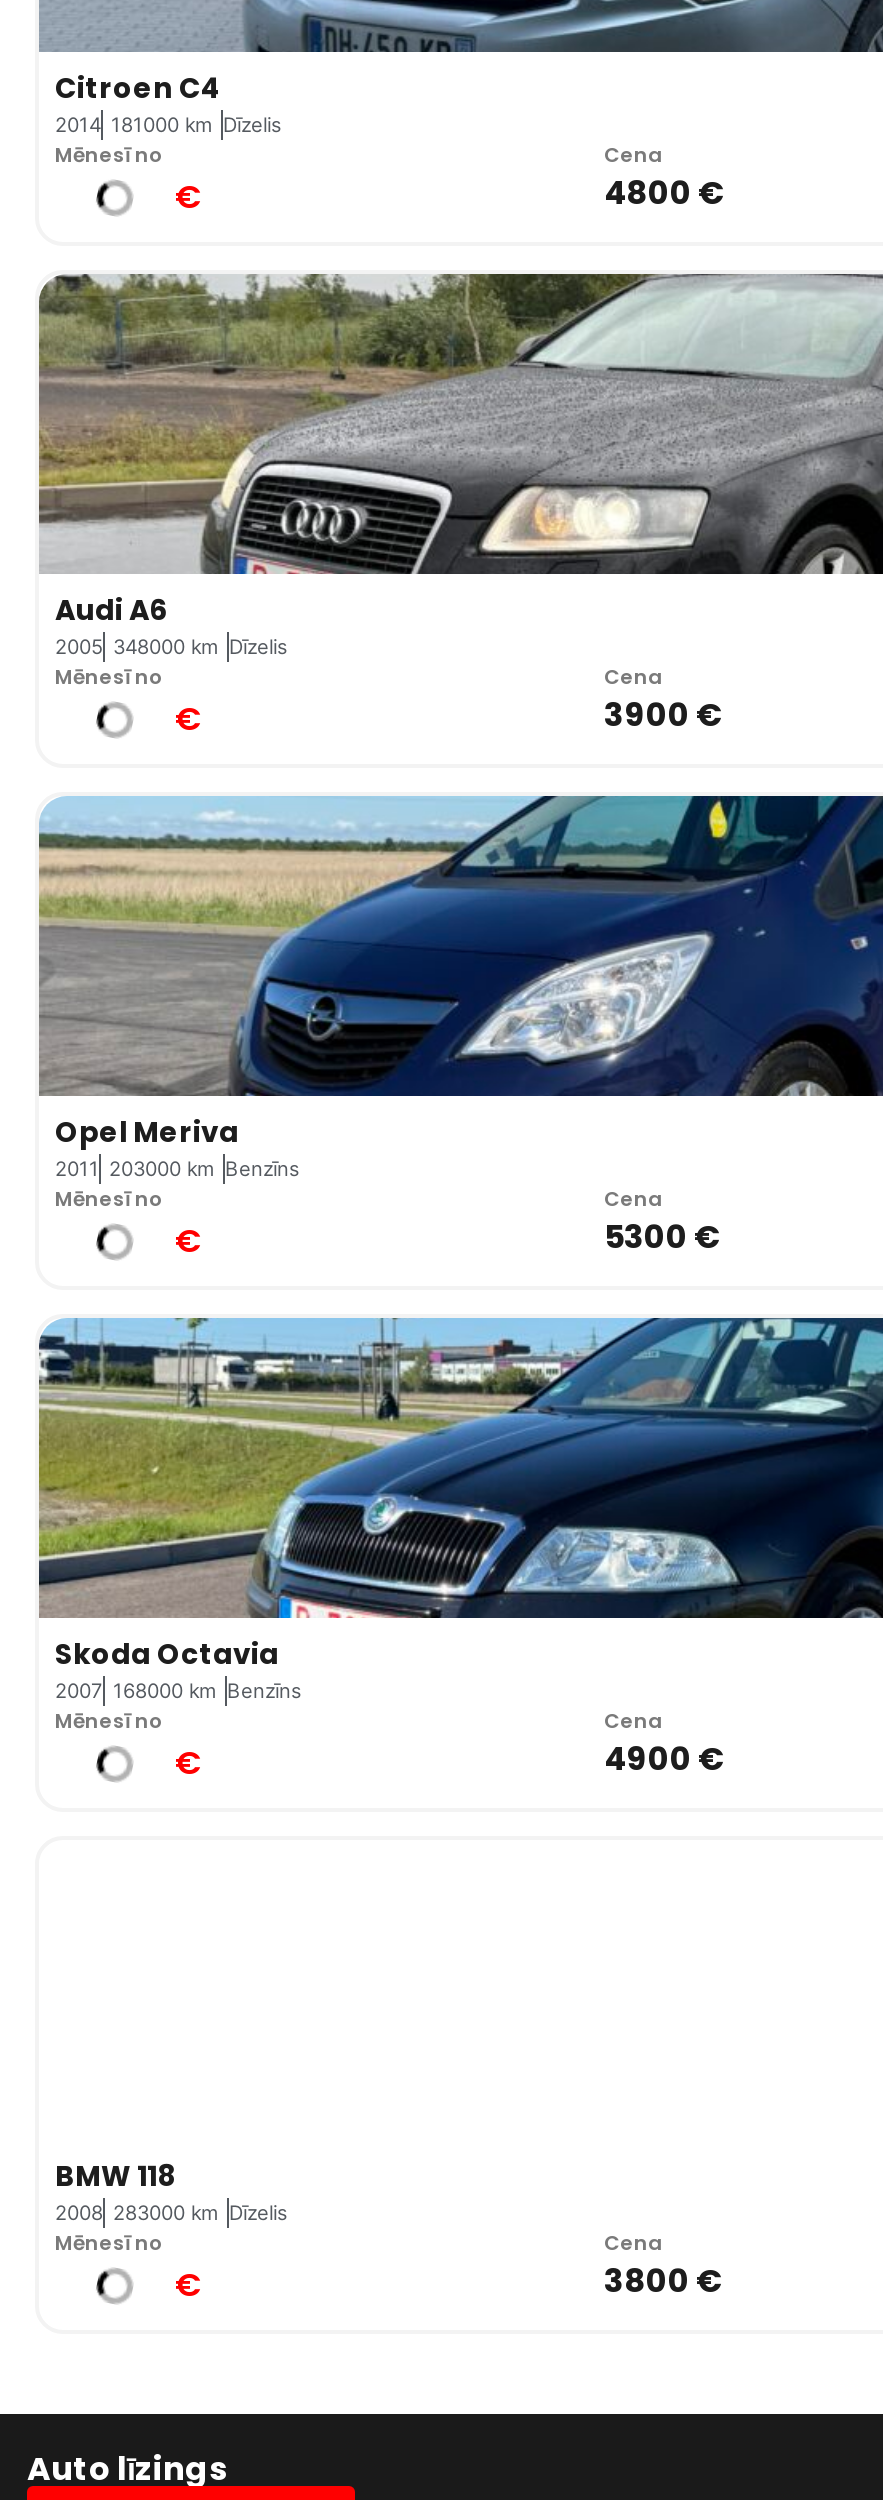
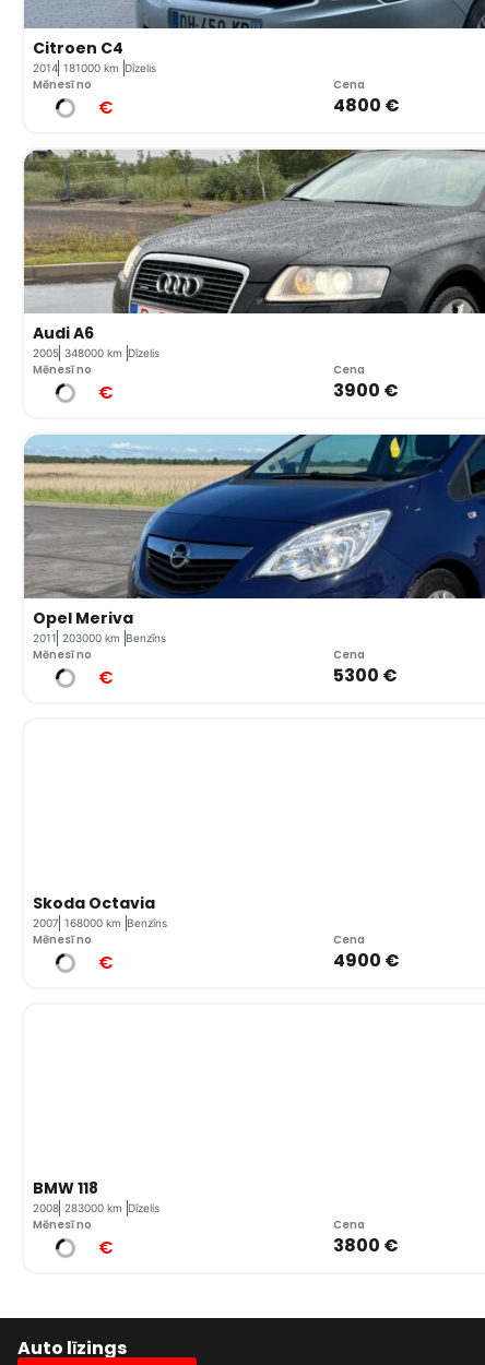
- [image]
